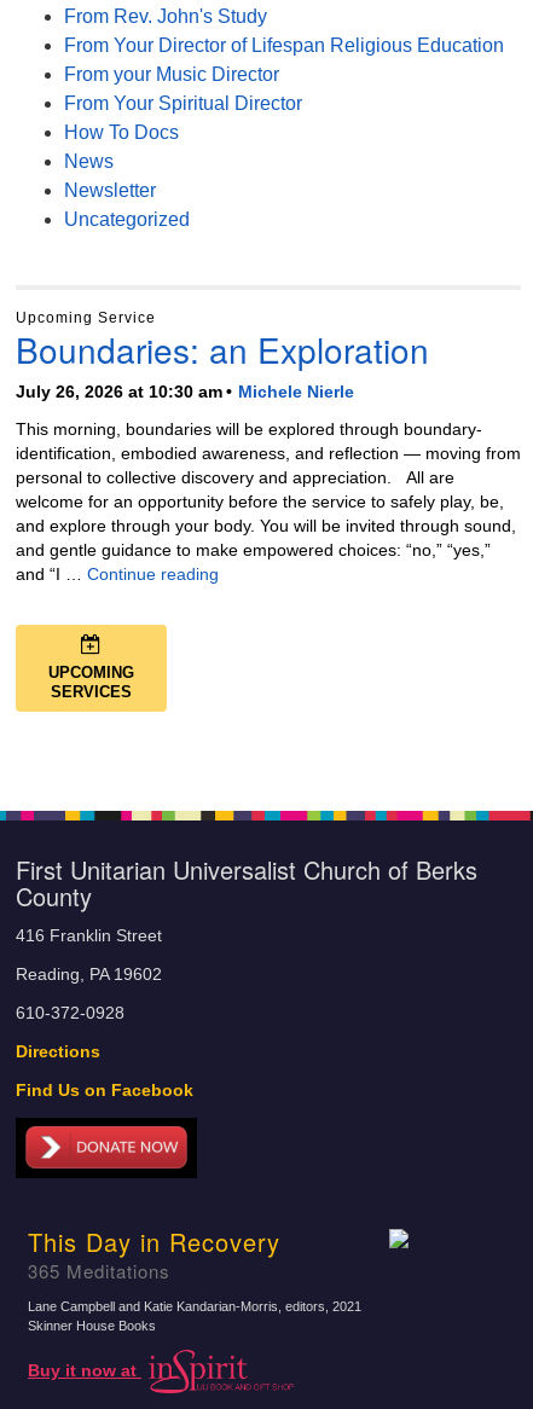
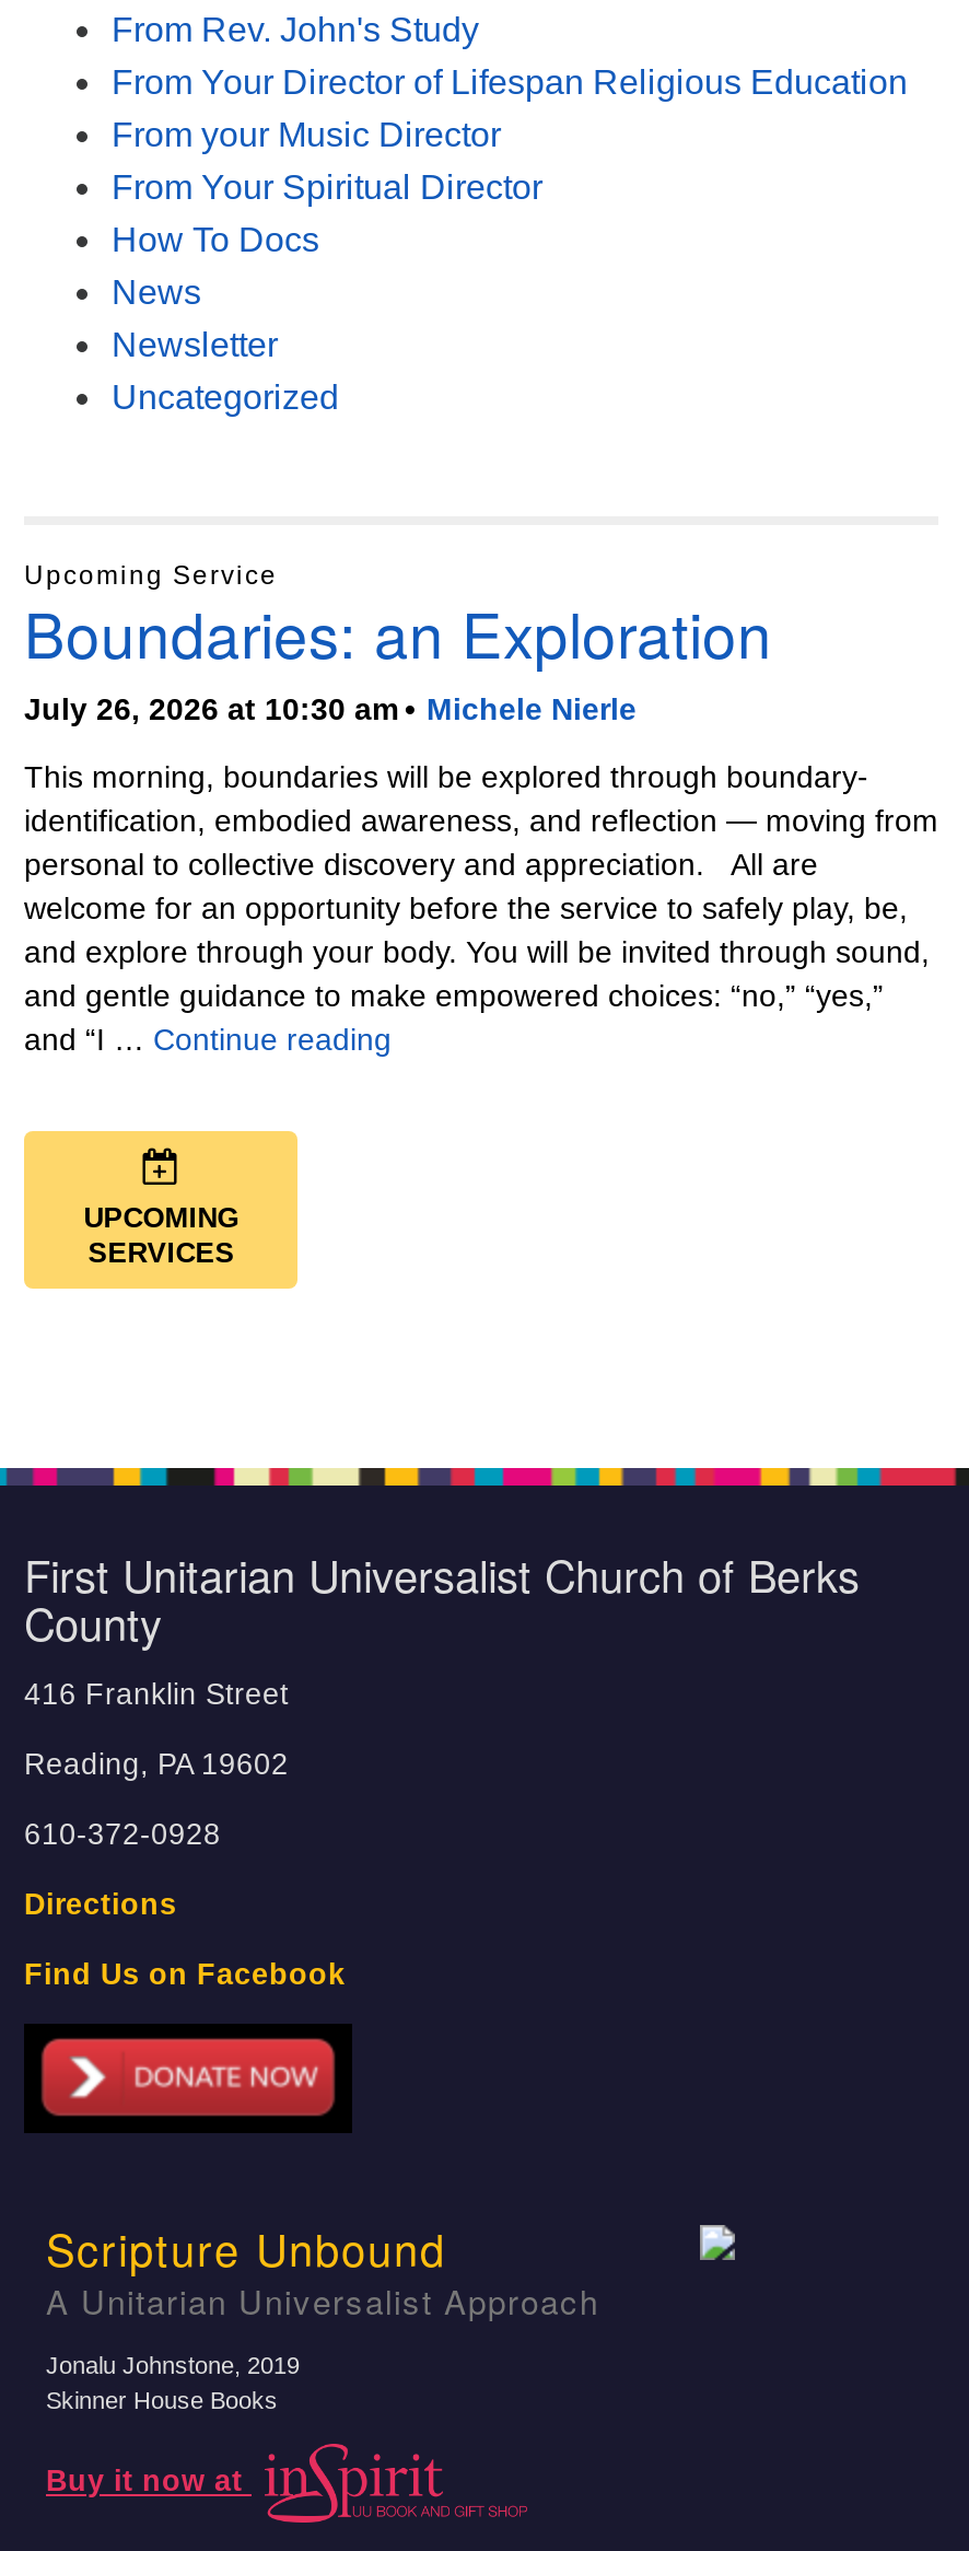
- This Day in Recovery
- 365 Meditations
+ Scripture Unbound
+ A Unitarian Universalist Approach

- Lane Campbell and Katie Kandarian-Morris, editors, 2021
+ Jonalu Johnstone, 2019
